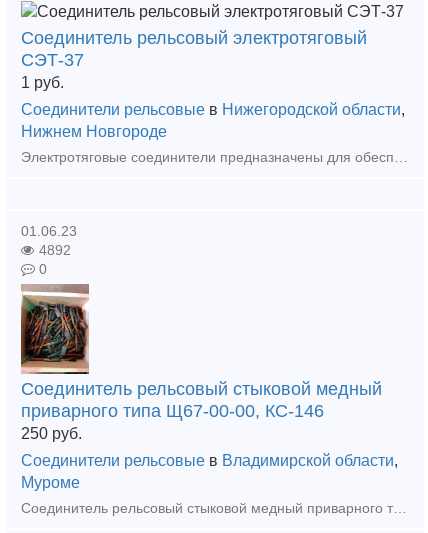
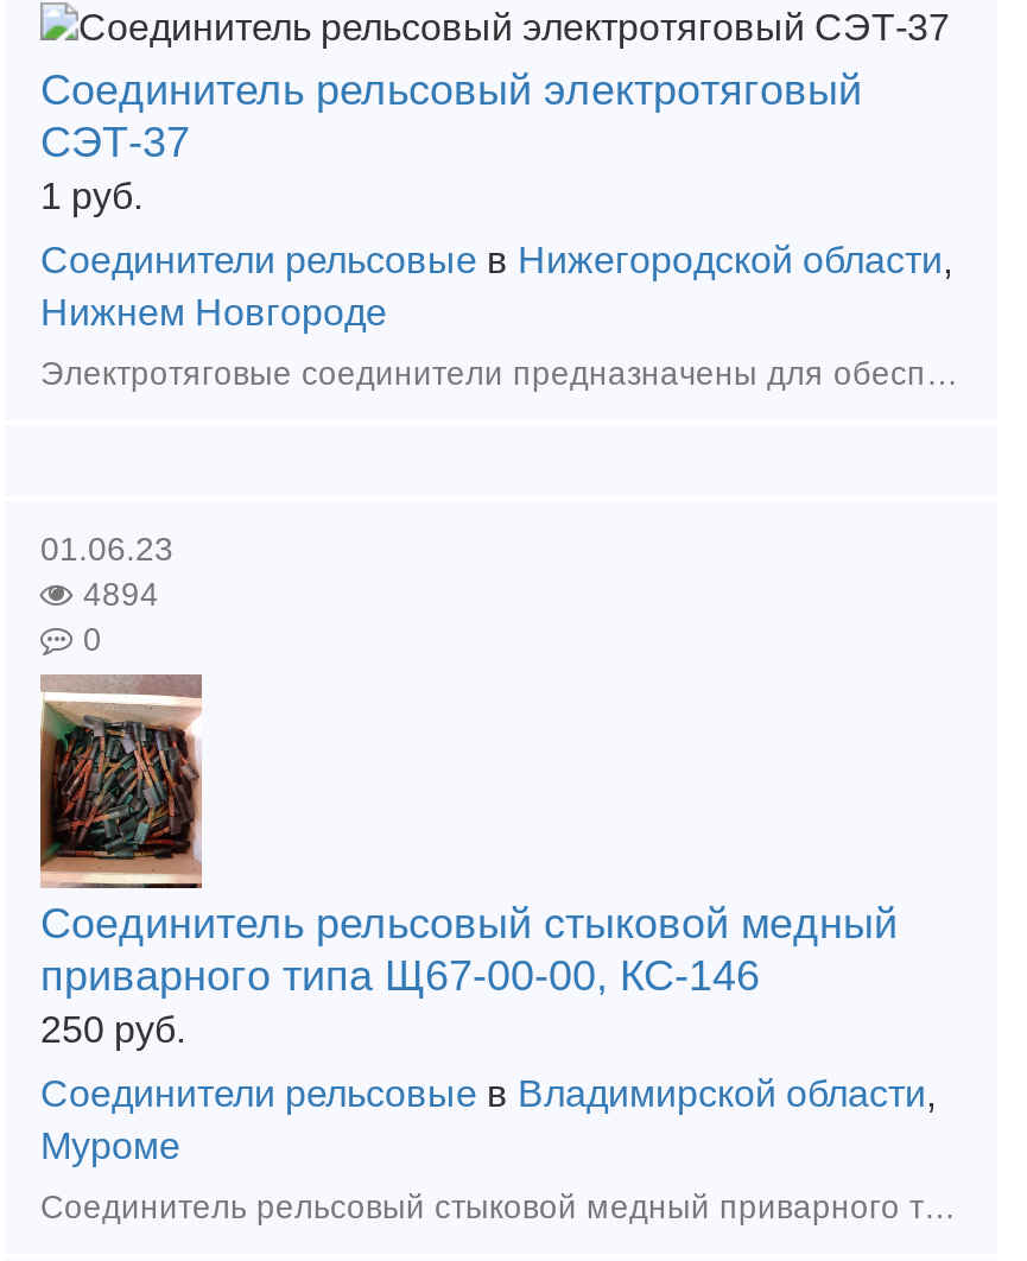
- 4892
+ 4894
